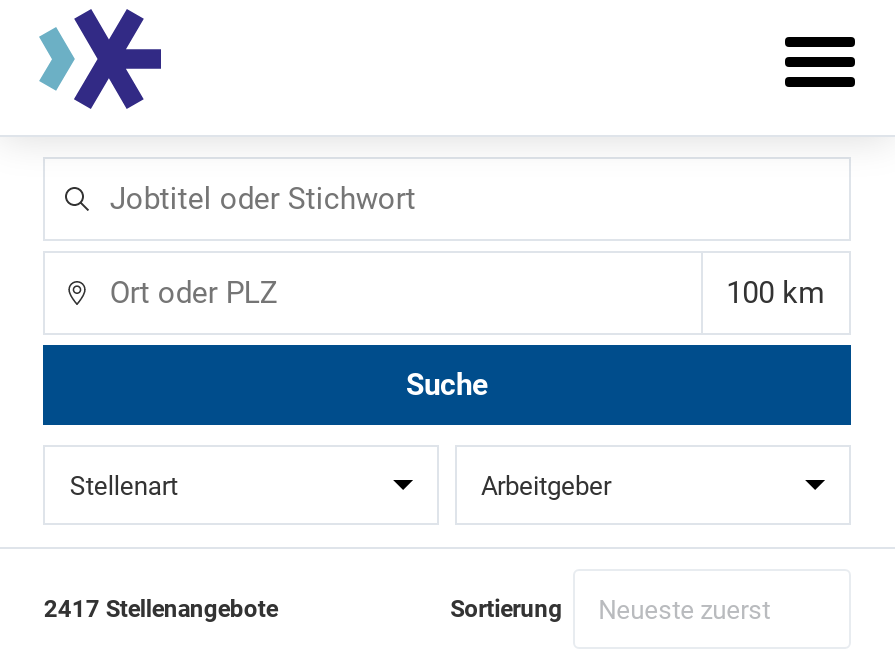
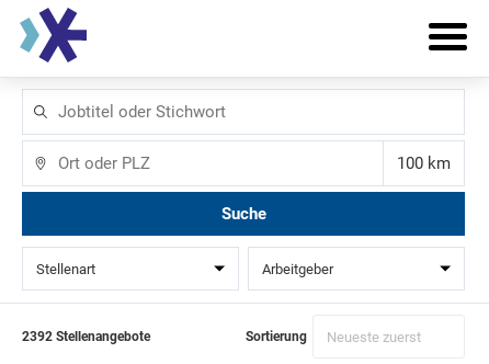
- 2417 Stellenangebote
+ 2392 Stellenangebote
